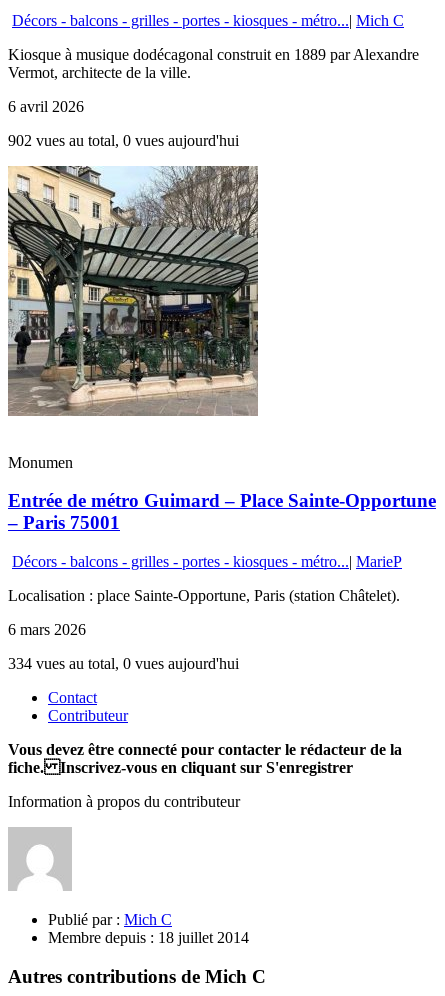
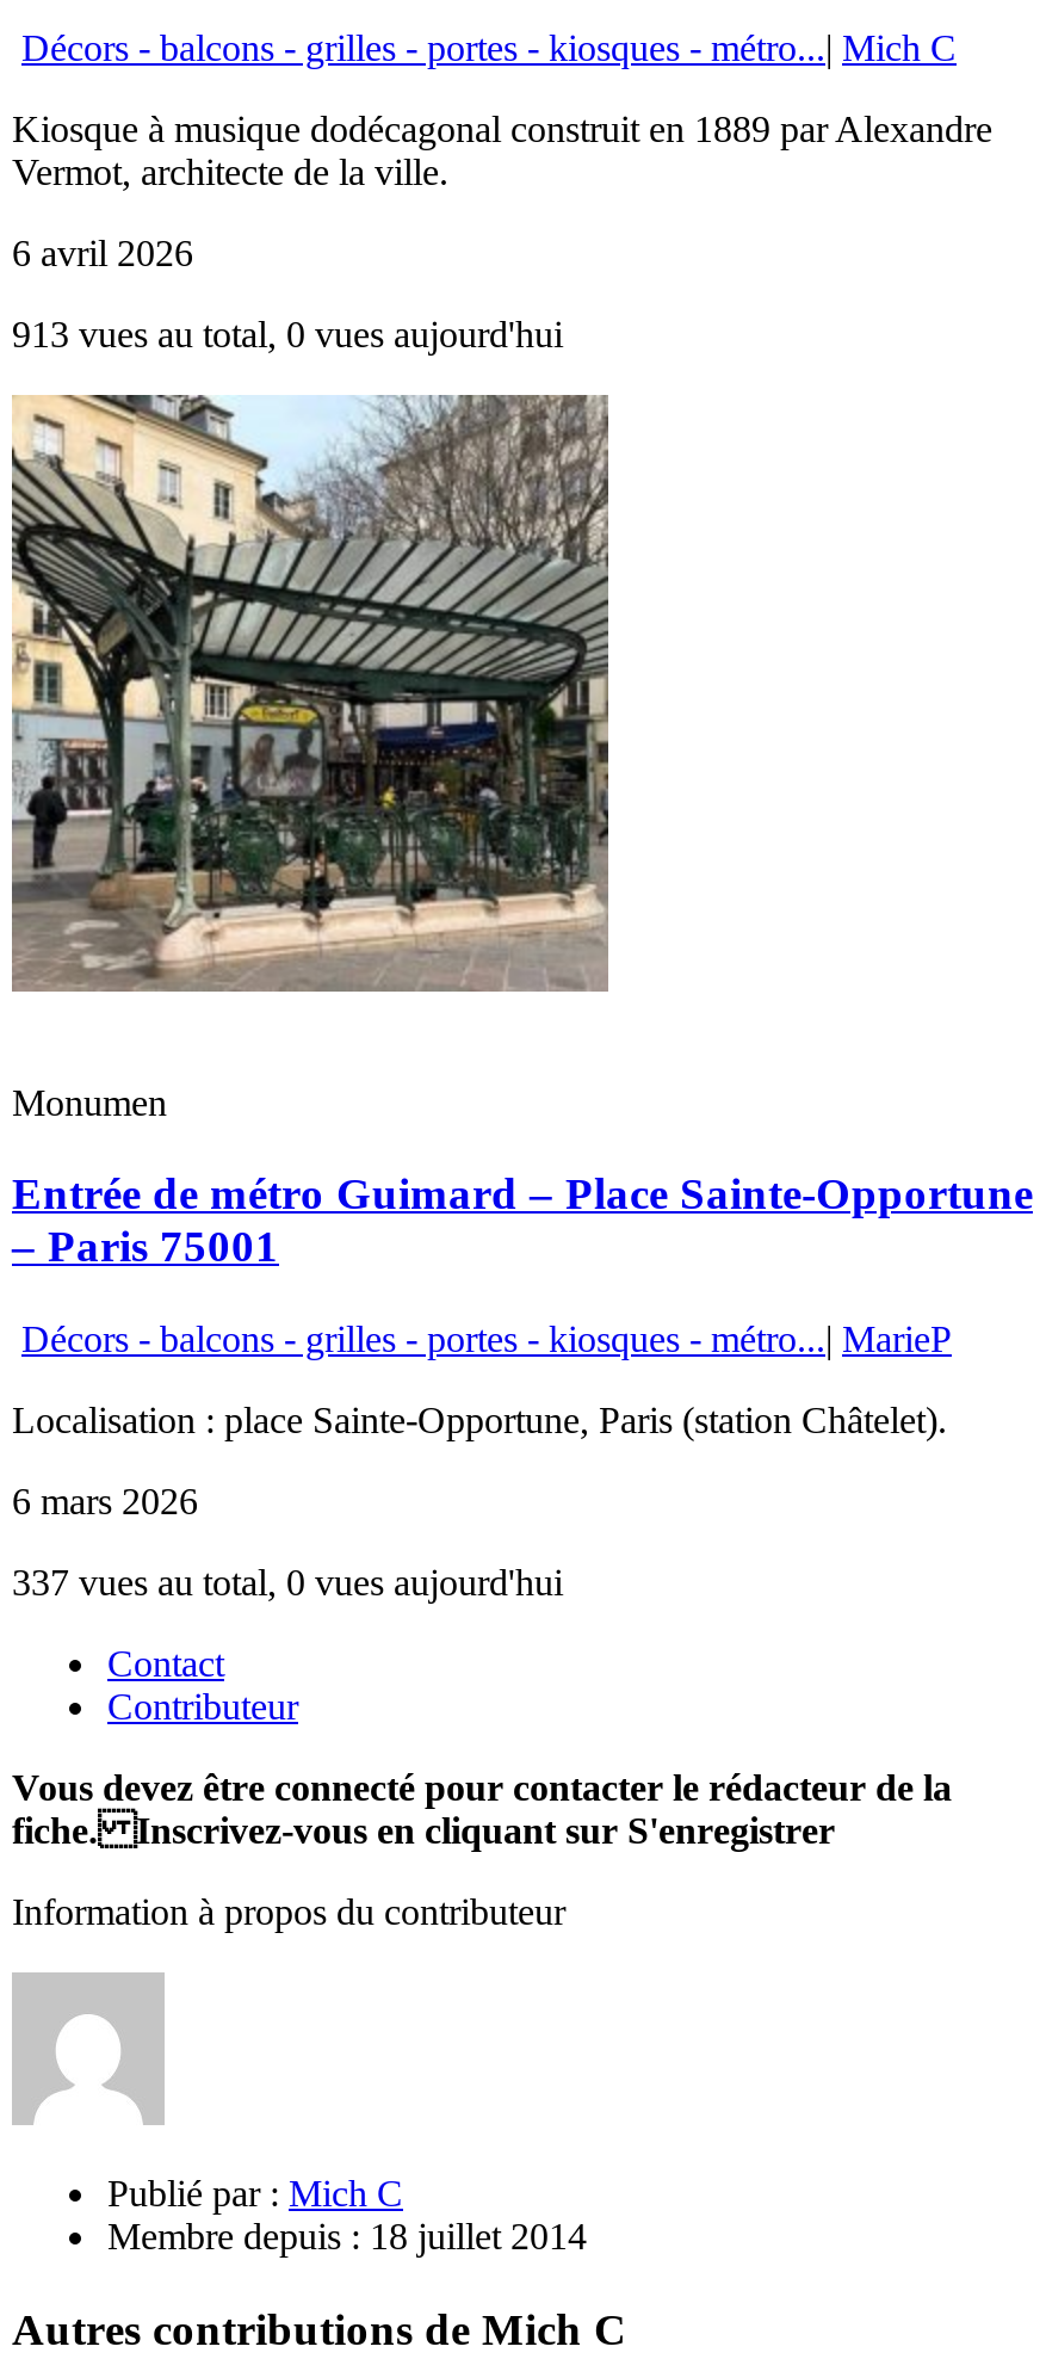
- 902 vues au total, 0 vues aujourd'hui
+ 913 vues au total, 0 vues aujourd'hui

- 334 vues au total, 0 vues aujourd'hui
+ 337 vues au total, 0 vues aujourd'hui
